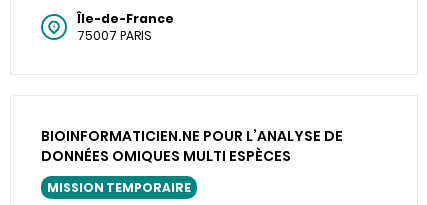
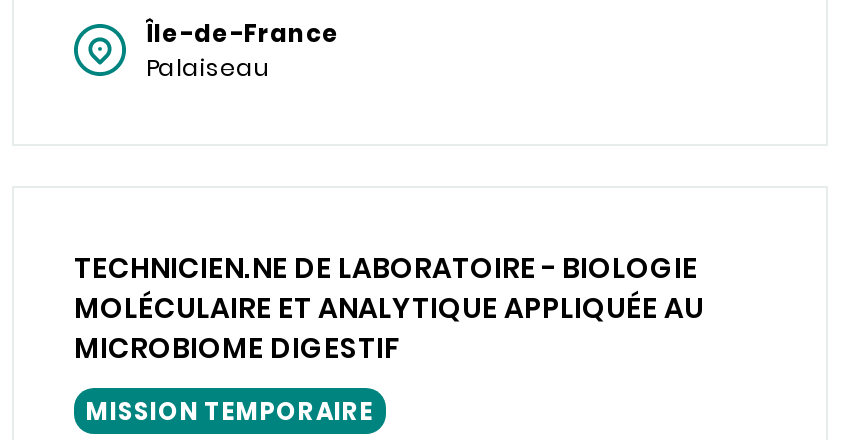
- 75007 PARIS
+ Palaiseau

- BIOINFORMATICIEN.NE POUR L’ANALYSE DE
- DONNÉES OMIQUES MULTI ESPÈCES
+ TECHNICIEN.NE DE LABORATOIRE - BIOLOGIE
+ MOLÉCULAIRE ET ANALYTIQUE APPLIQUÉE AU
+ MICROBIOME DIGESTIF
